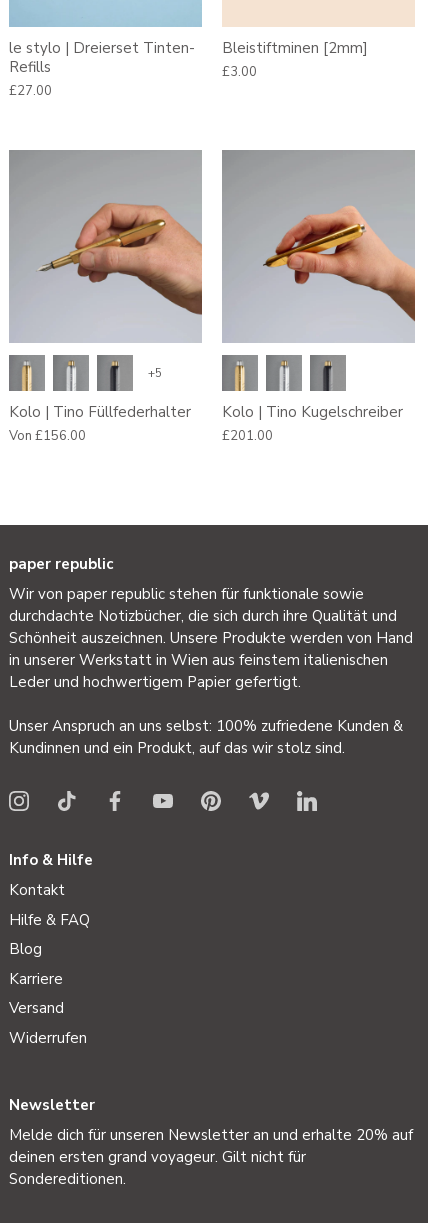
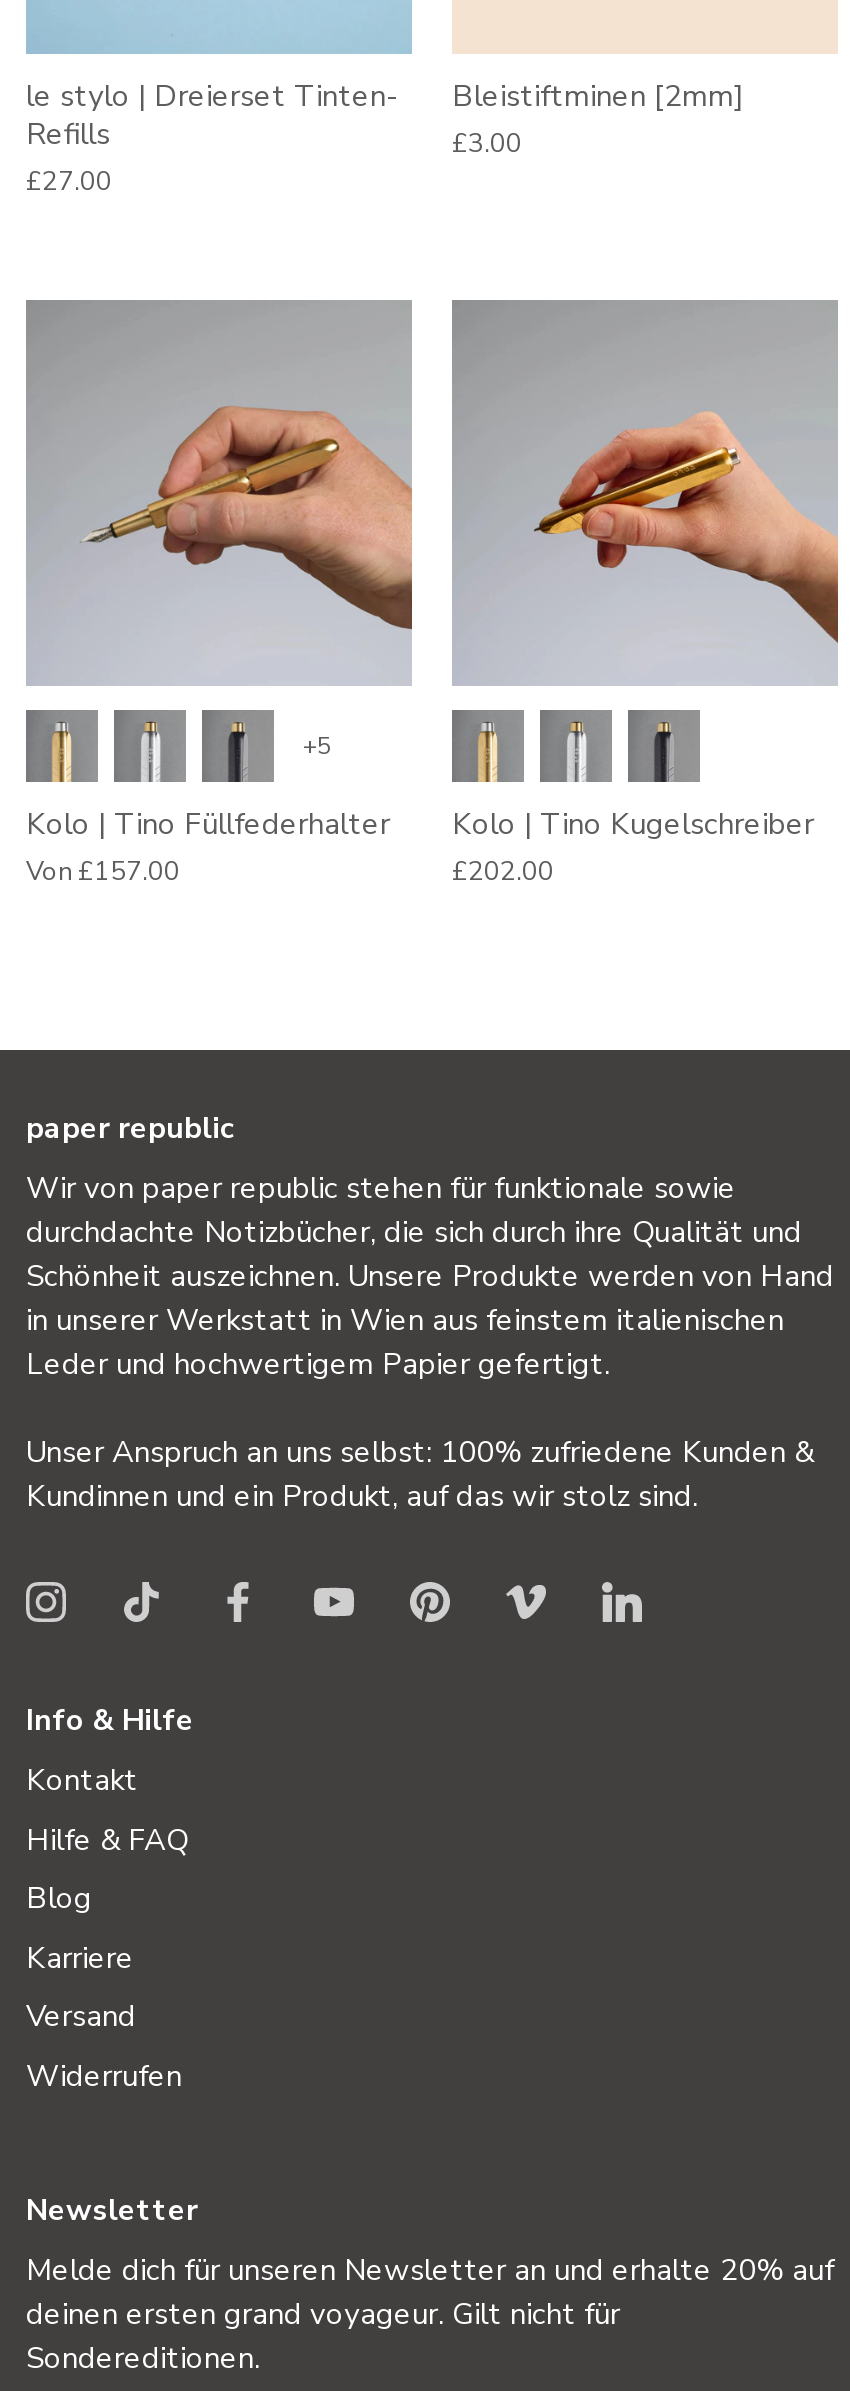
- Von £156.00
+ Von £157.00

- £201.00
+ £202.00
